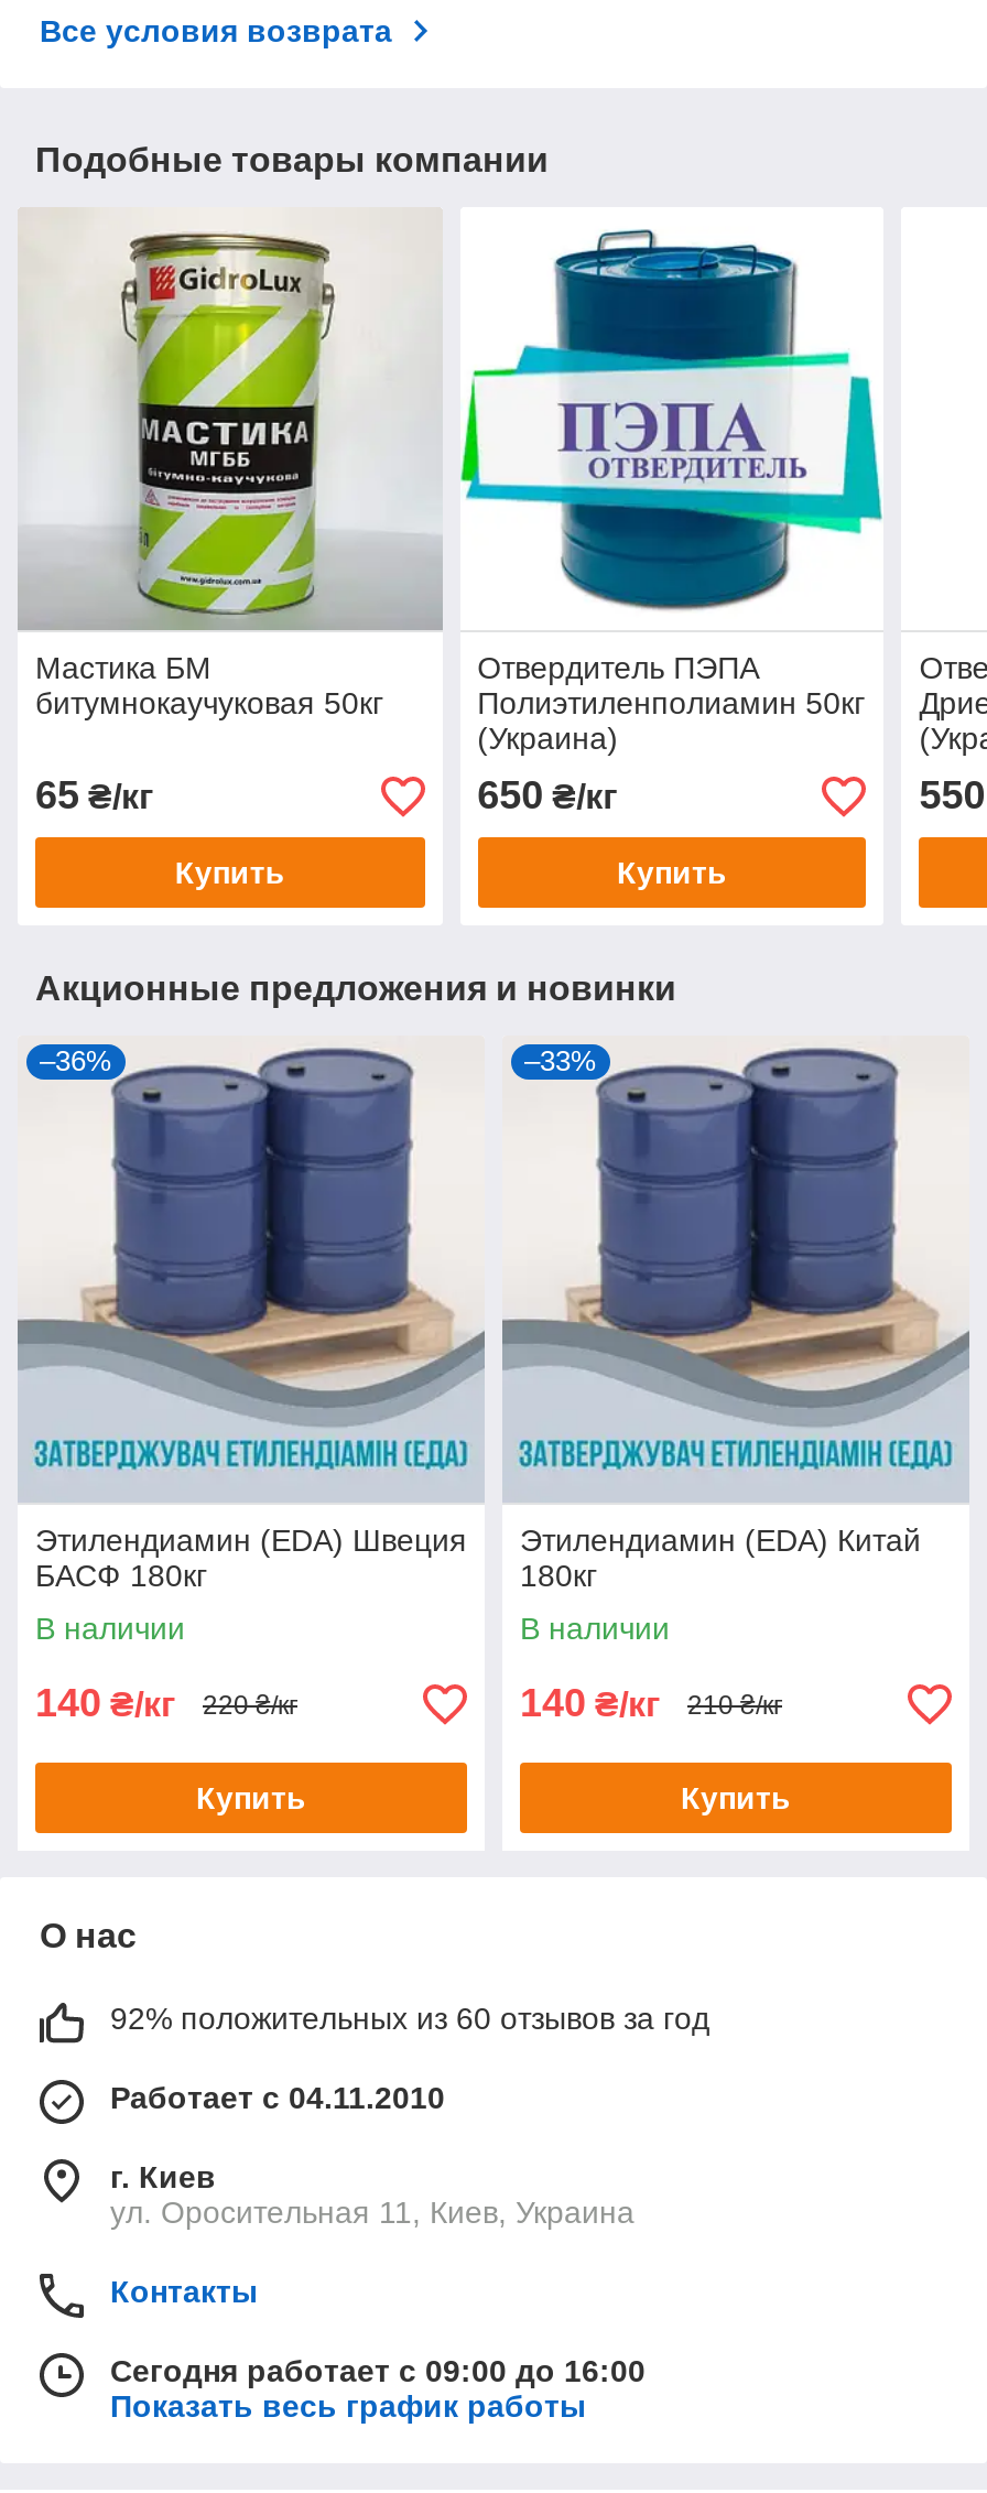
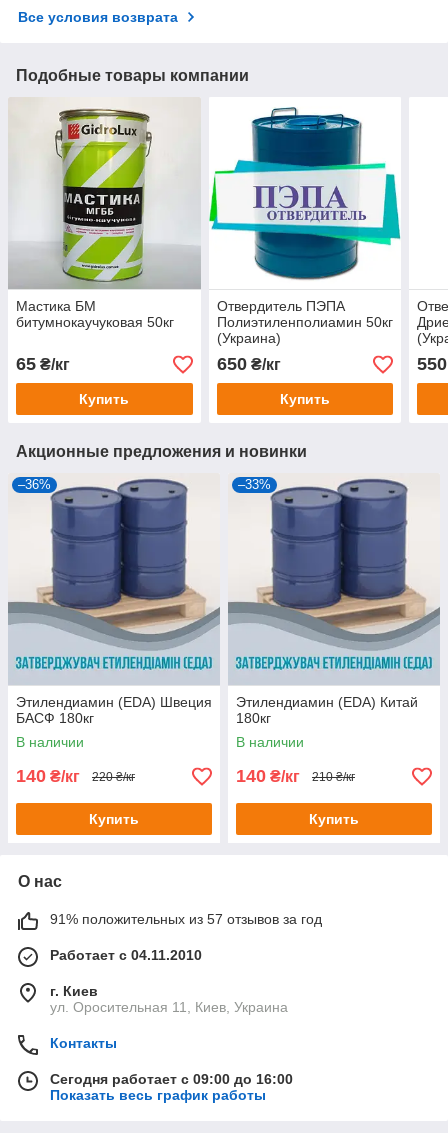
- 92% положительных из 60 отзывов за год
+ 91% положительных из 57 отзывов за год
